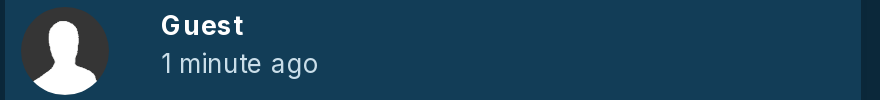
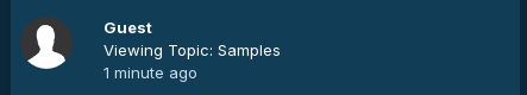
+ Viewing Topic: Samples
